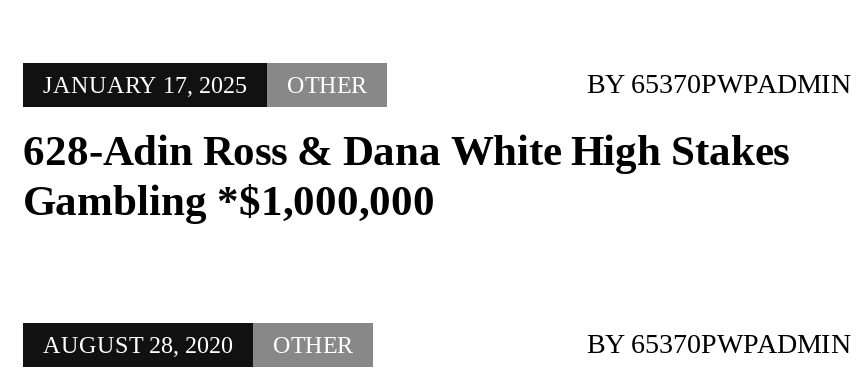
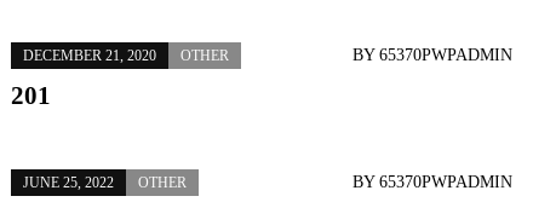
- JANUARY 17, 2025 OTHER
+ DECEMBER 21, 2020 OTHER

- 628-Adin Ross & Dana White High Stakes
- Gambling *$1,000,000
+ 201

- AUGUST 28, 2020 OTHER
+ JUNE 25, 2022 OTHER
